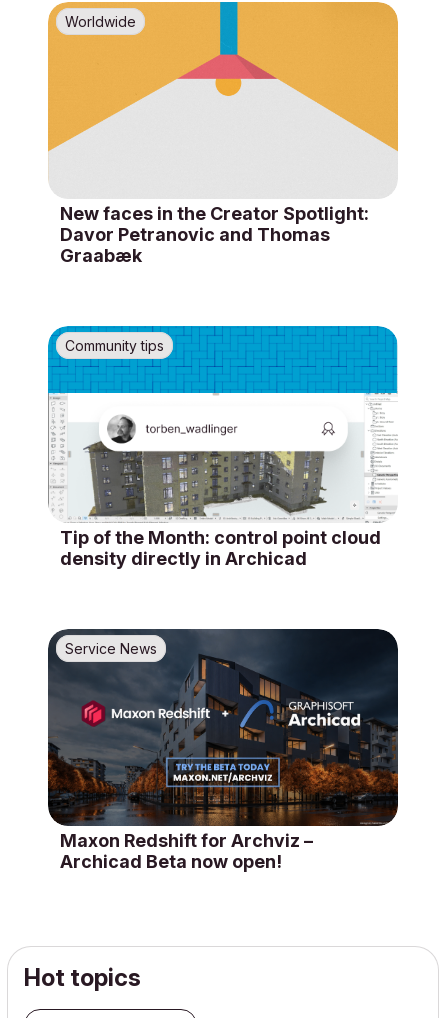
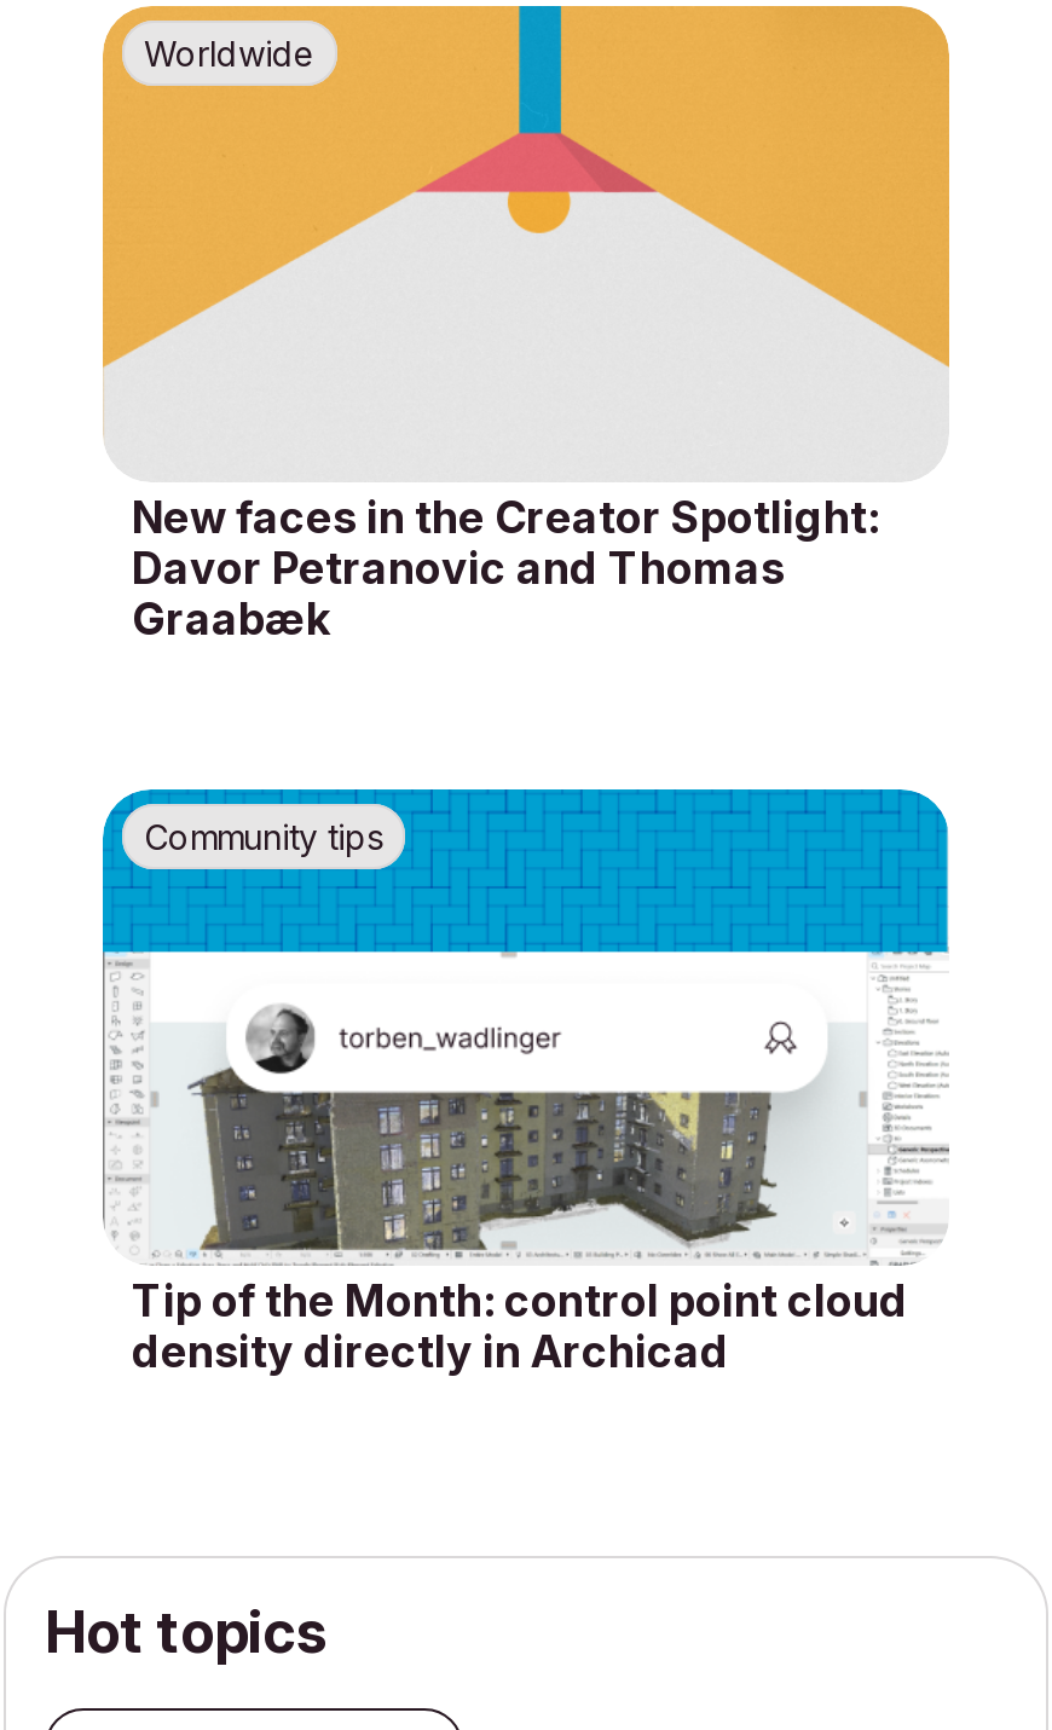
- [image]
- Service News

- Maxon Redshift for Archviz –
- Archicad Beta now open!
